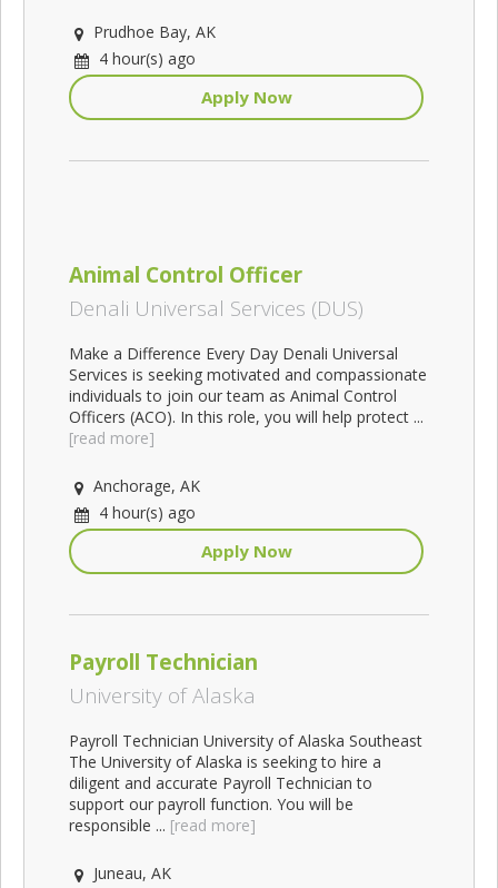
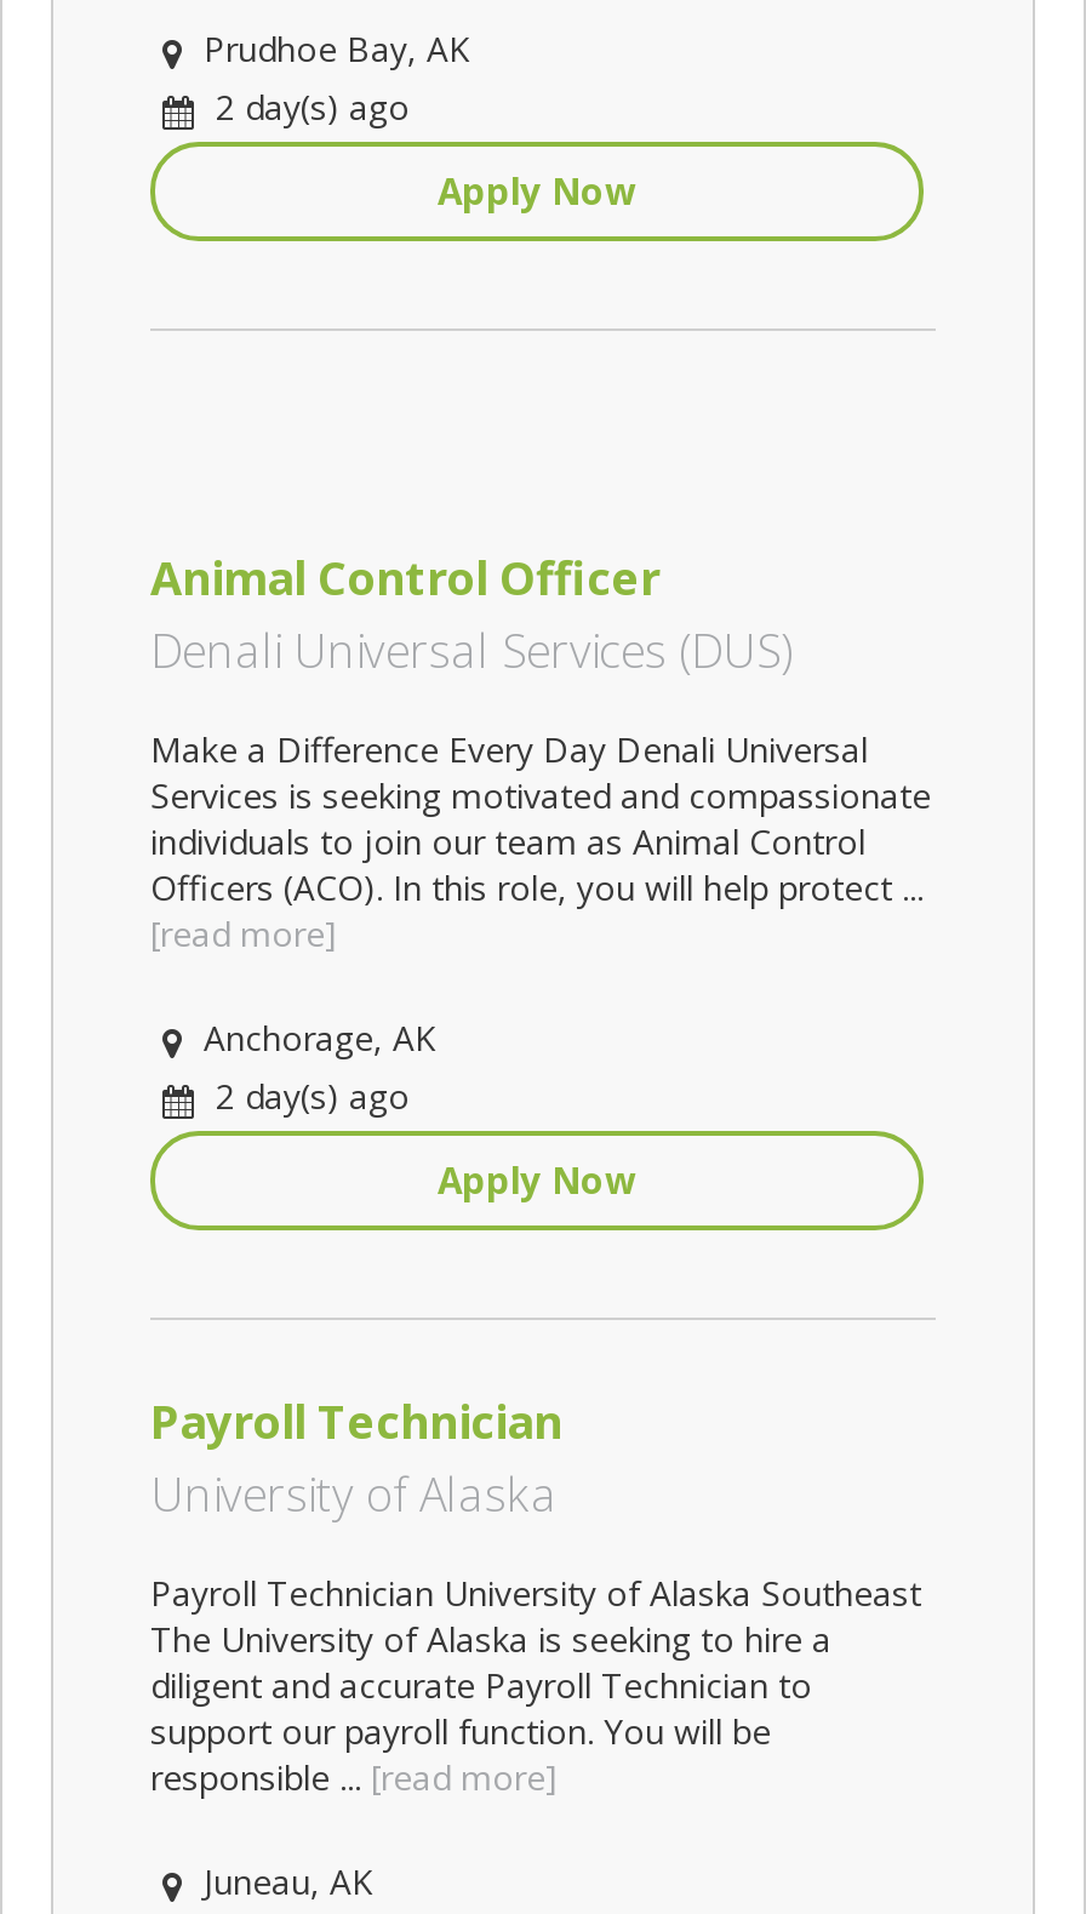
- 4 hour(s) ago
+ 2 day(s) ago

- 4 hour(s) ago
+ 2 day(s) ago
